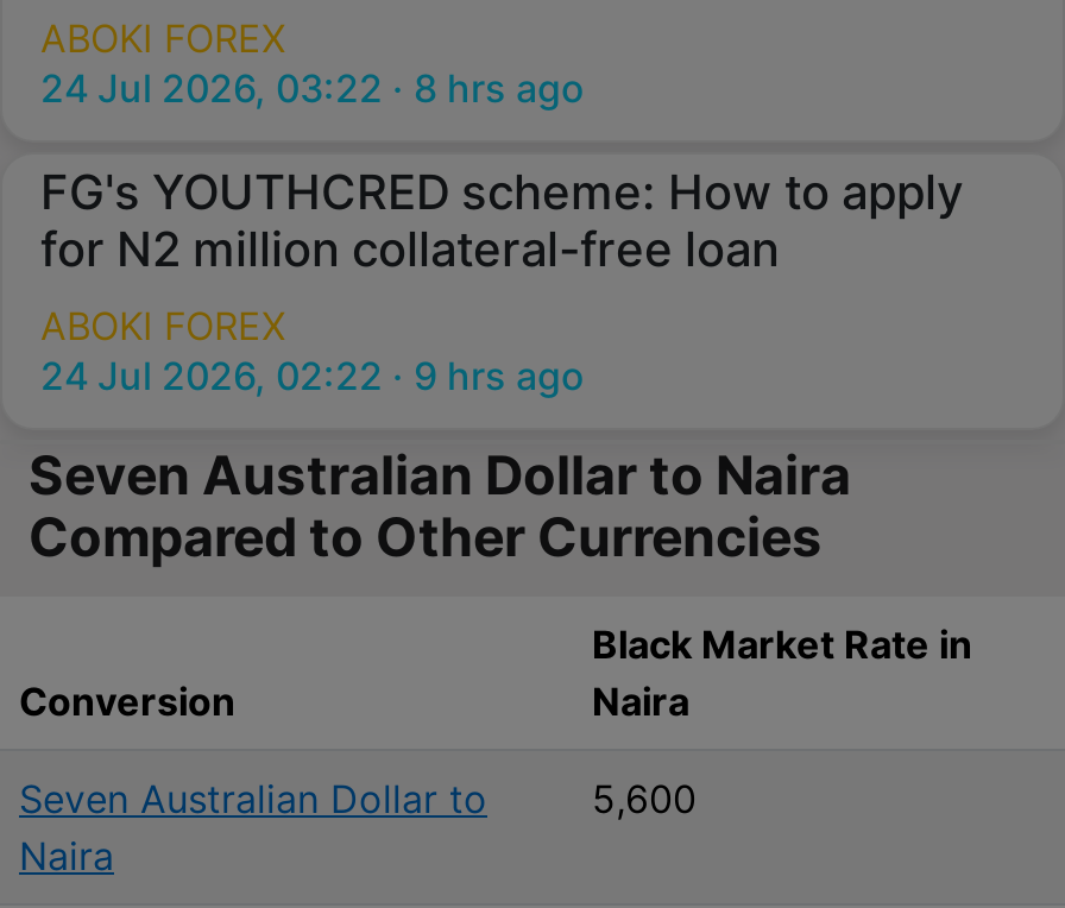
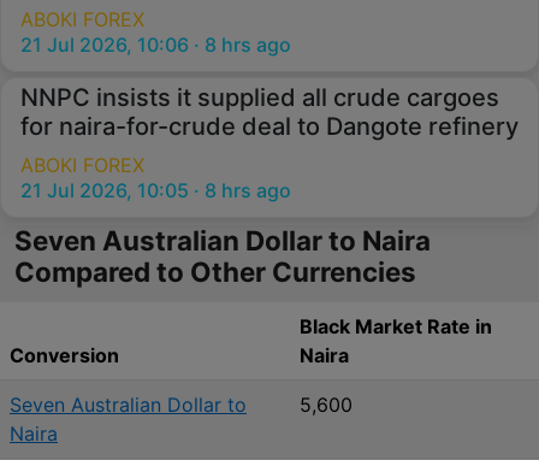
- 24 Jul 2026, 03:22 · 8 hrs ago
+ 21 Jul 2026, 10:06 · 8 hrs ago

- FG's YOUTHCRED scheme: How to apply
- for N2 million collateral-free loan
+ NNPC insists it supplied all crude cargoes
+ for naira-for-crude deal to Dangote refinery

- 24 Jul 2026, 02:22 · 9 hrs ago
+ 21 Jul 2026, 10:05 · 8 hrs ago
